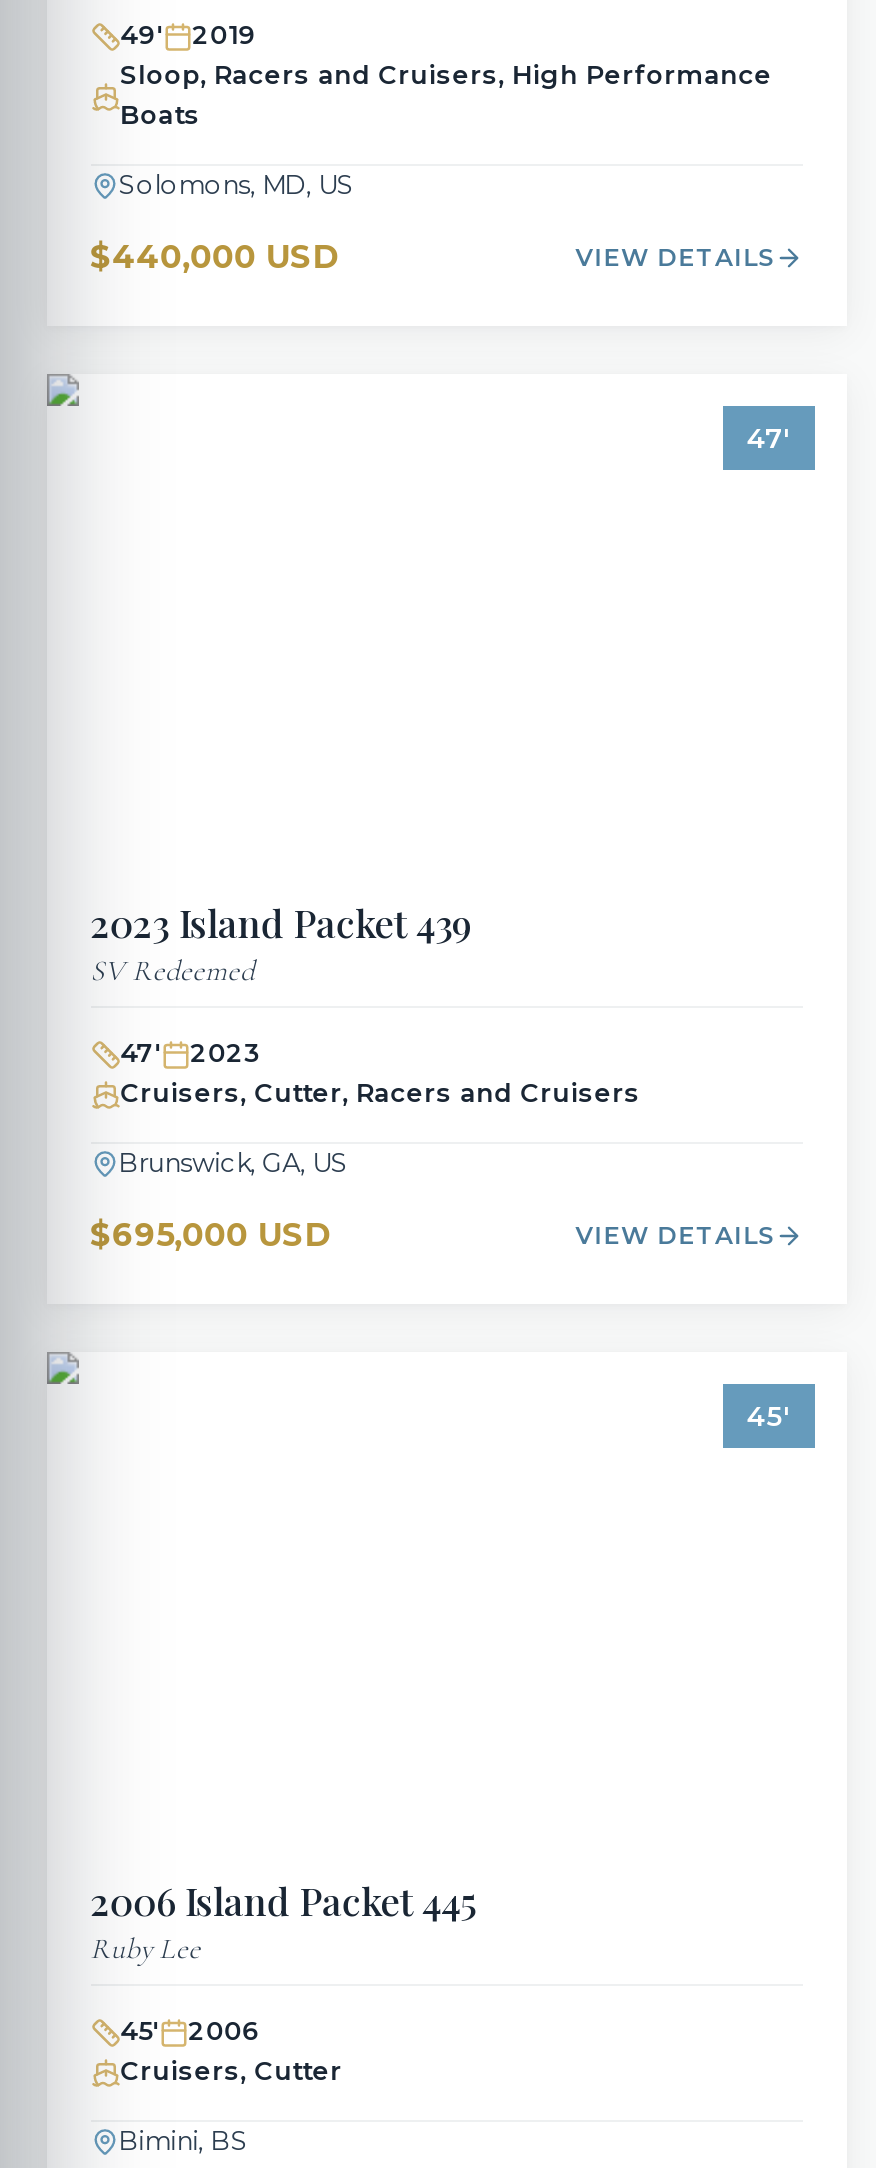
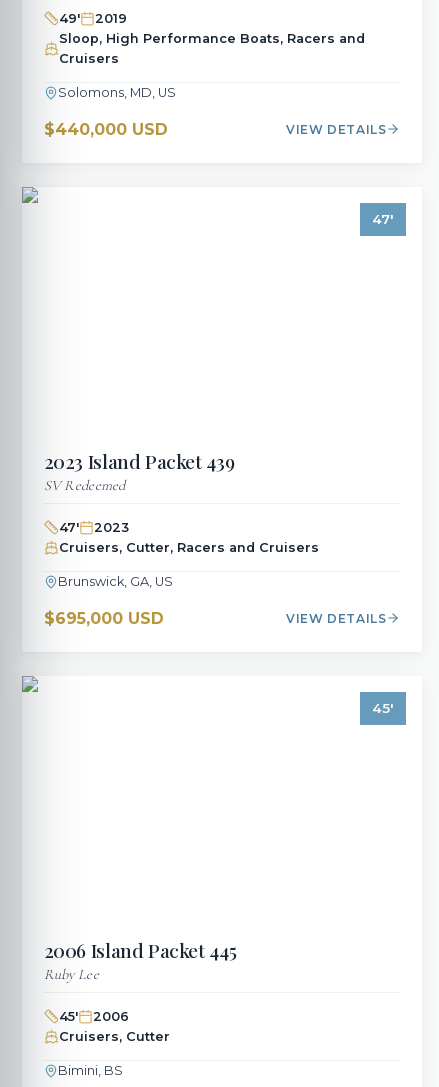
- Sloop, Racers and Cruisers, High Performance
- Boats
+ Sloop, High Performance Boats, Racers and
+ Cruisers
